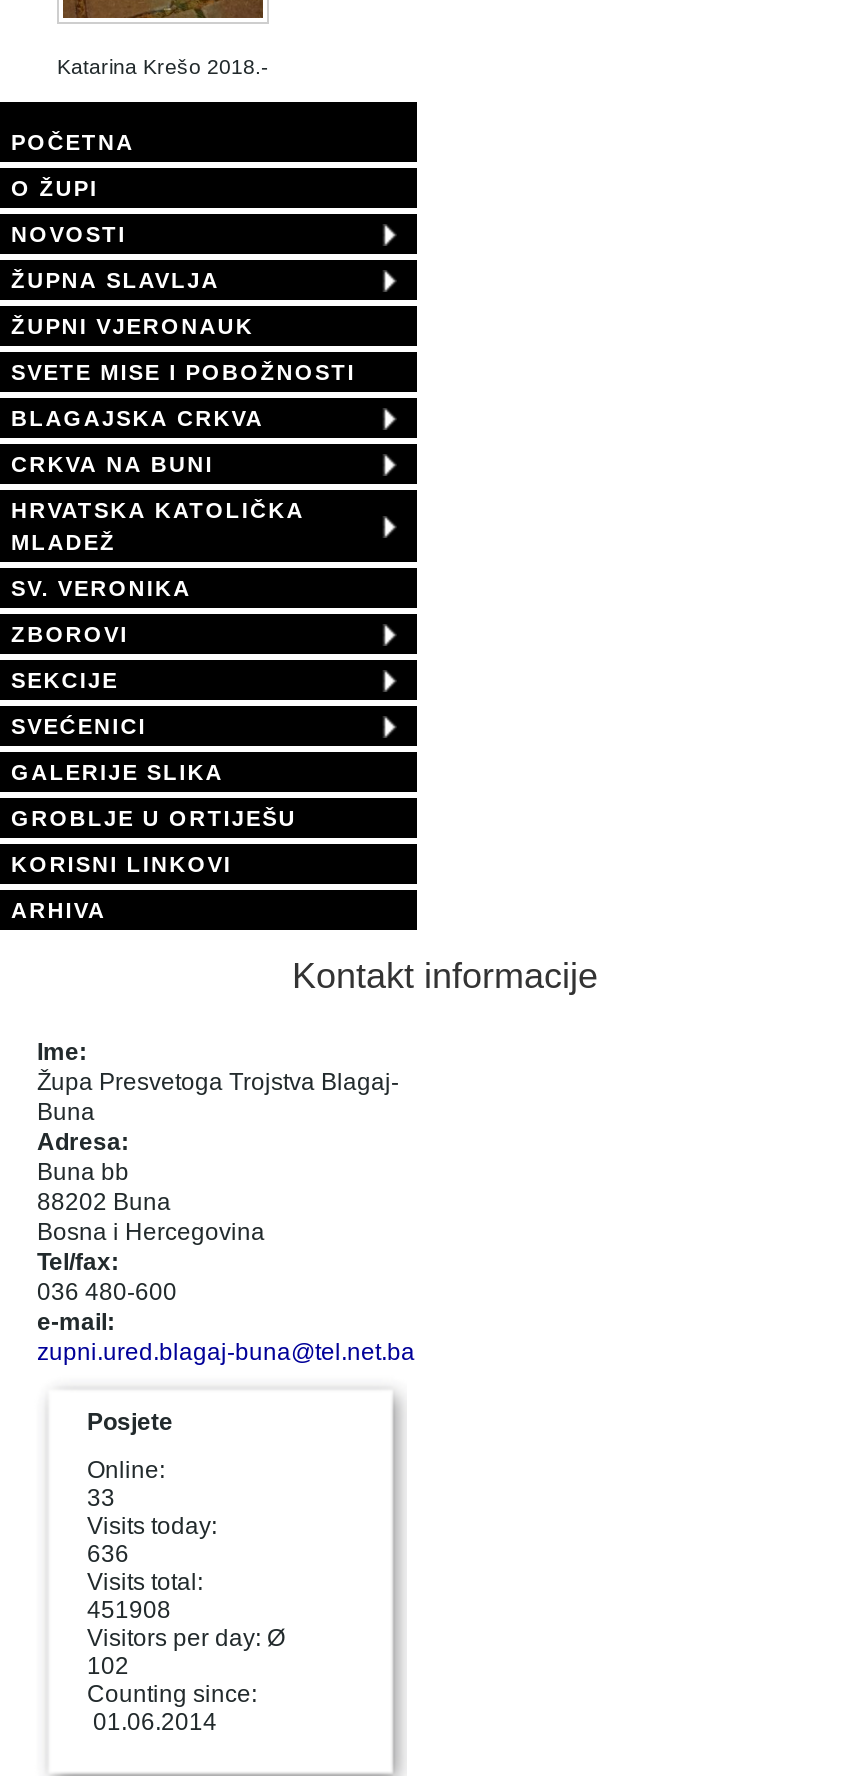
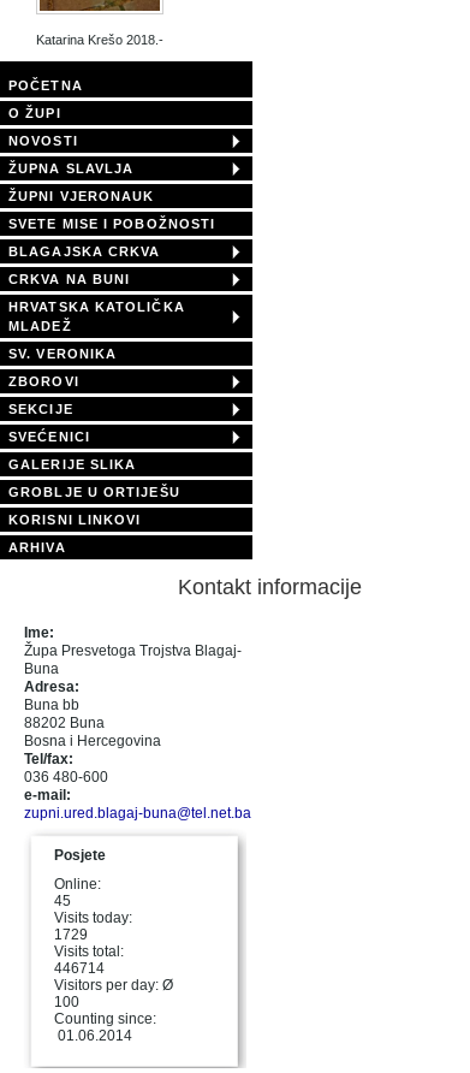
- 33
+ 45

- 636
+ 1729

- 451908
+ 446714

- 102
+ 100
